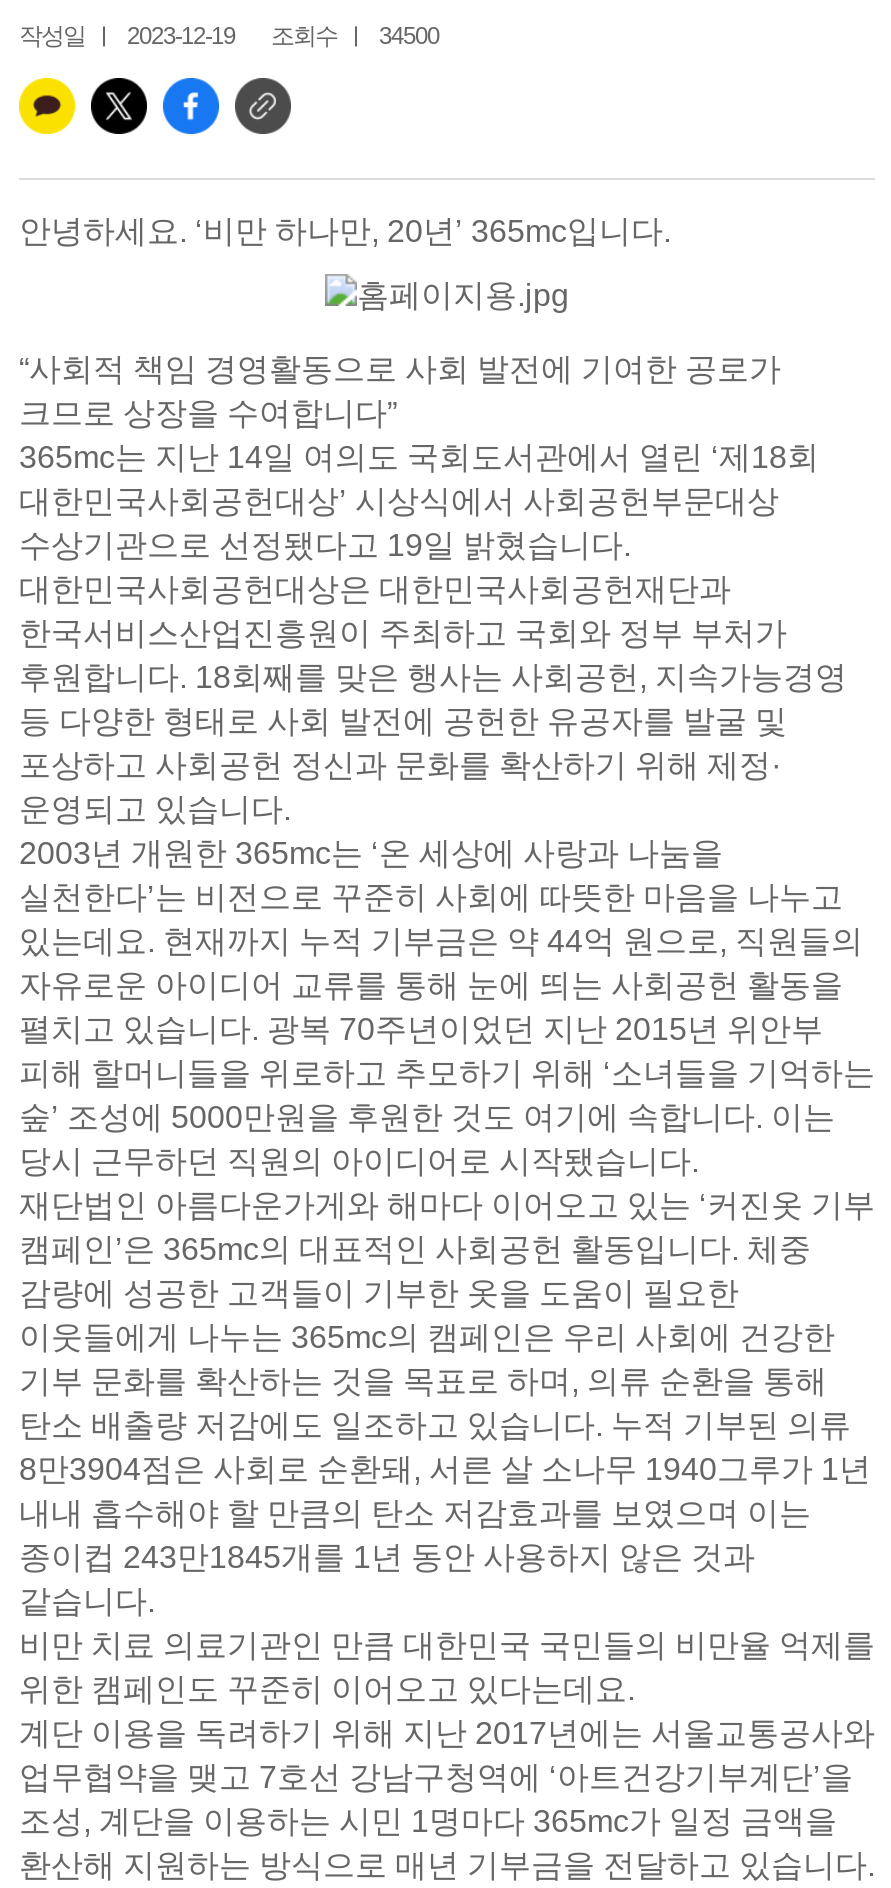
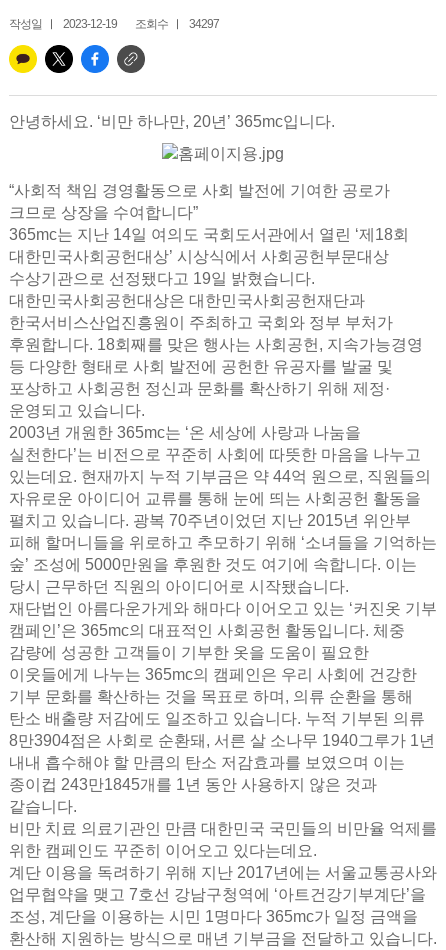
- 작성일 2023-12-19 조회수 34500
+ 작성일 2023-12-19 조회수 34297
